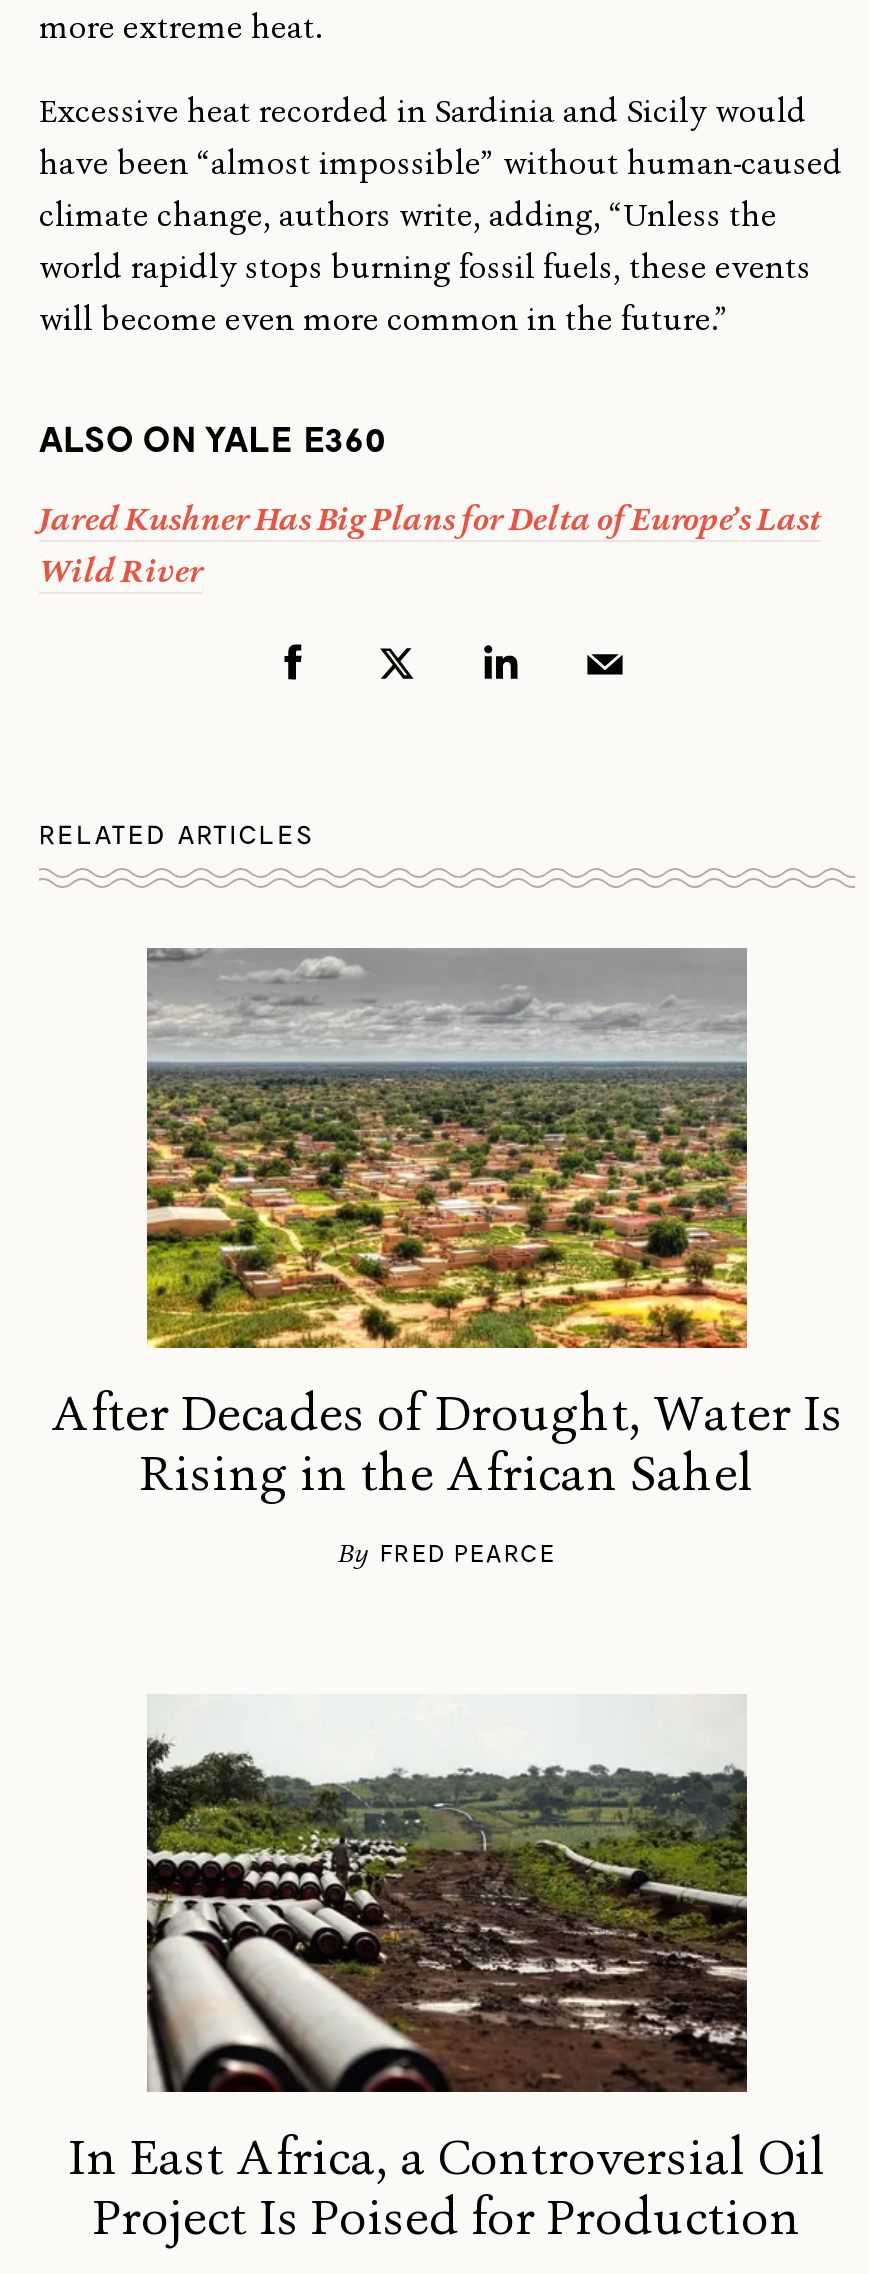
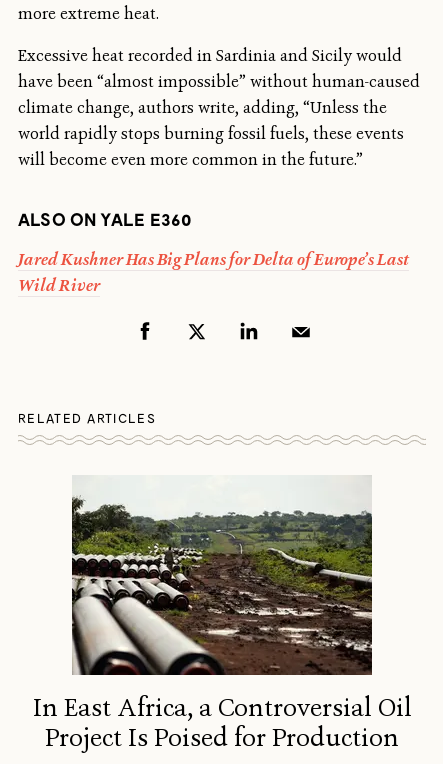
- [image]
- After Decades of Drought, Water Is
- Rising in the African Sahel
- By FRED PEARCE
